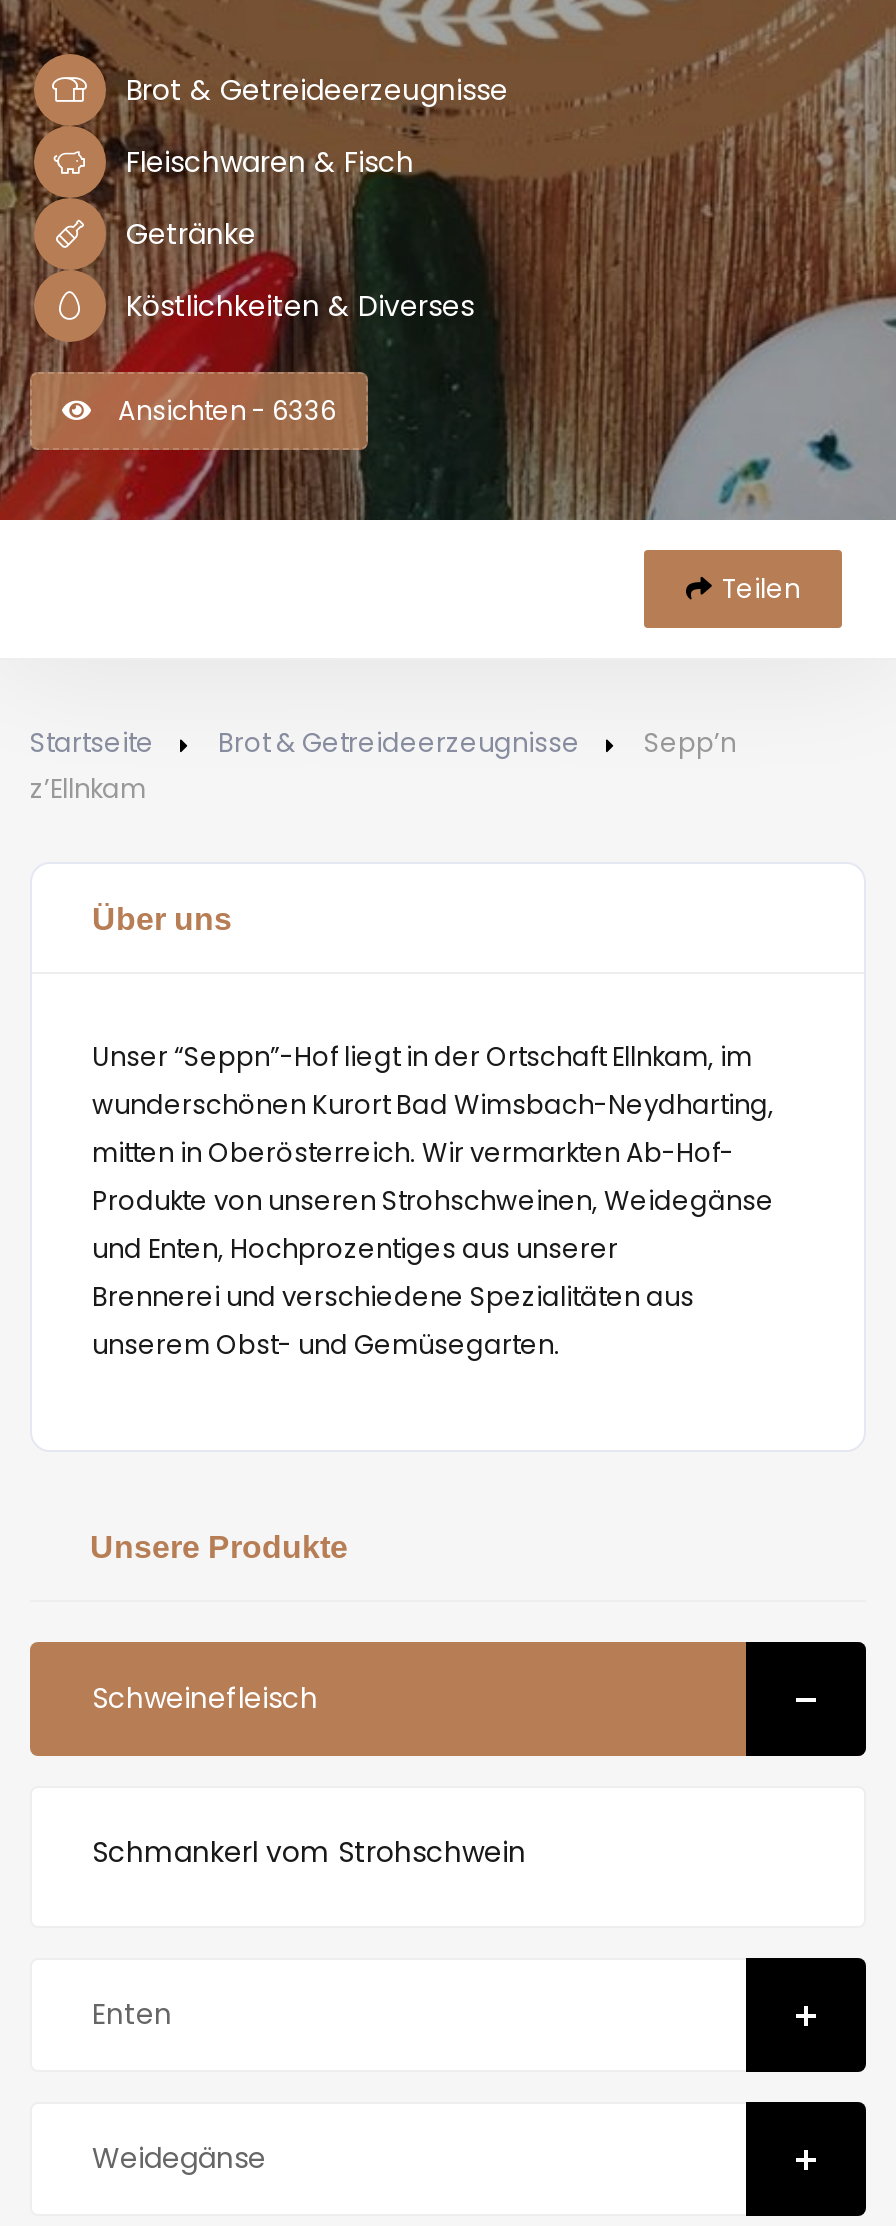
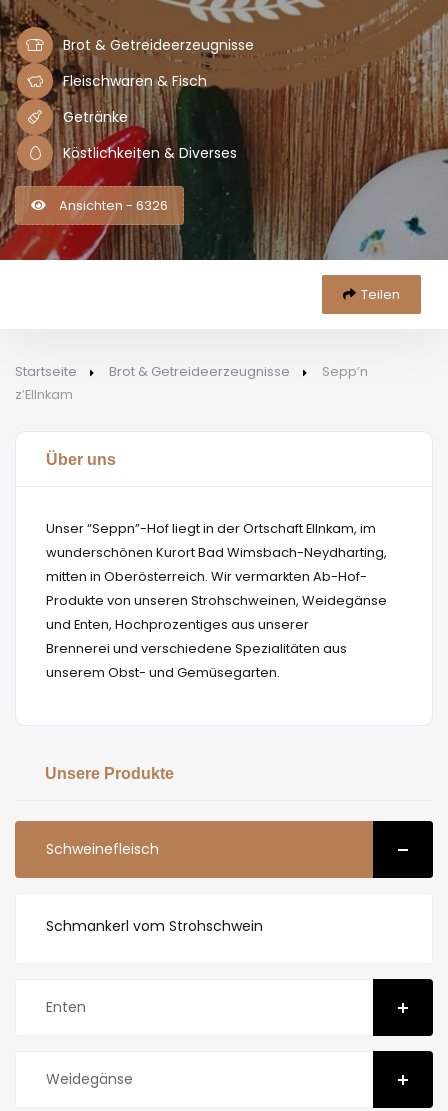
- Ansichten - 6336
+ Ansichten - 6326
